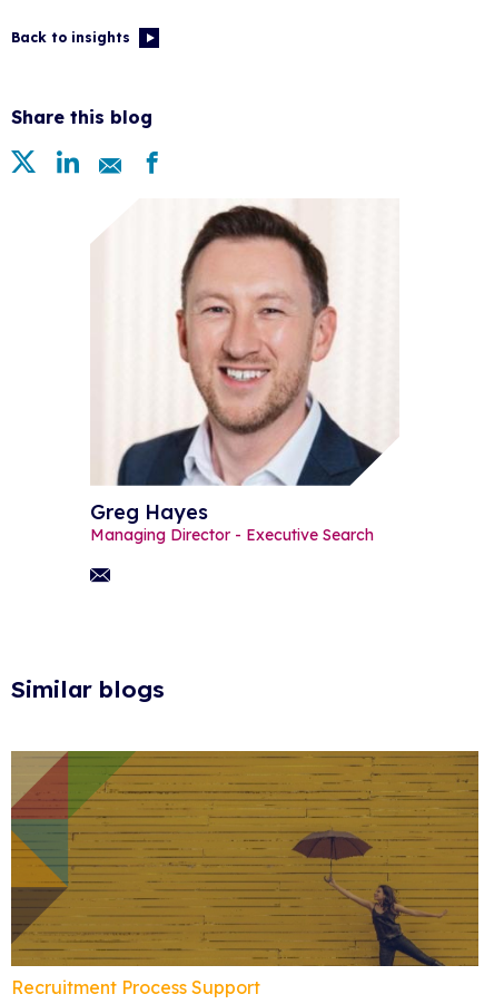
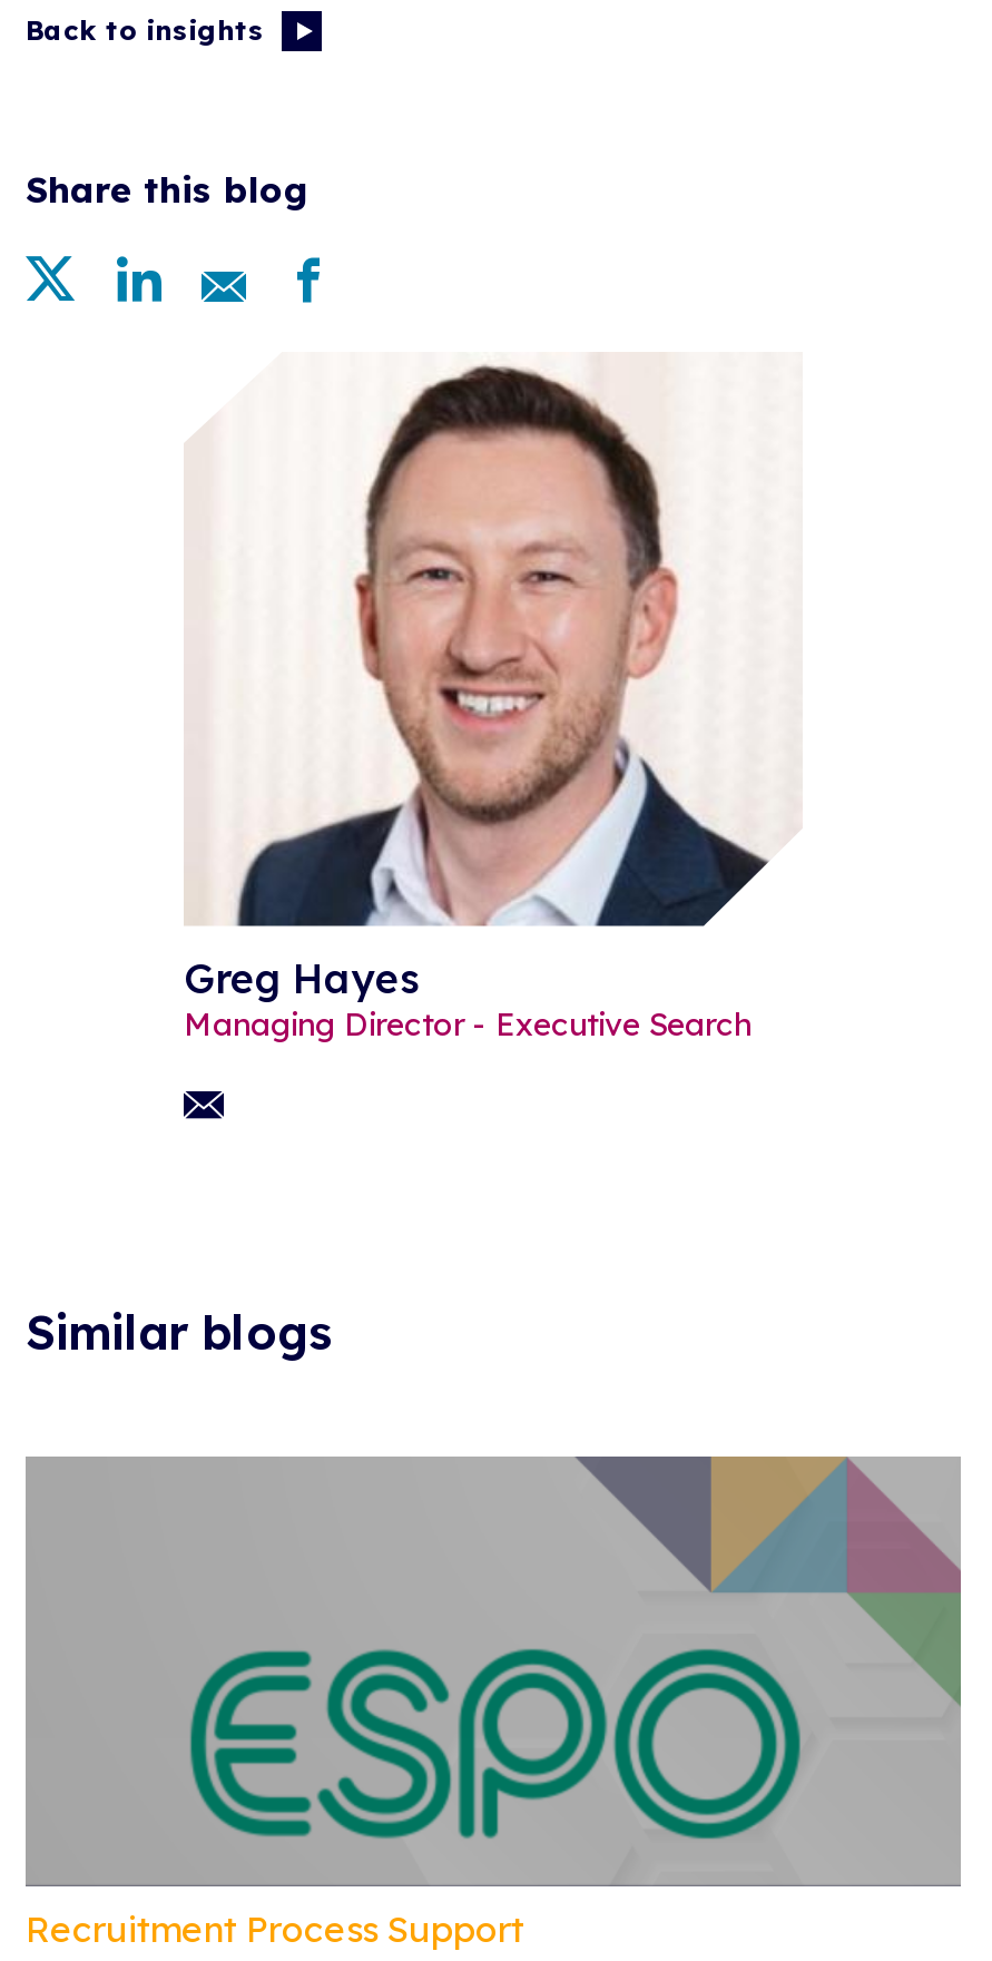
- [image]
+ [image]
